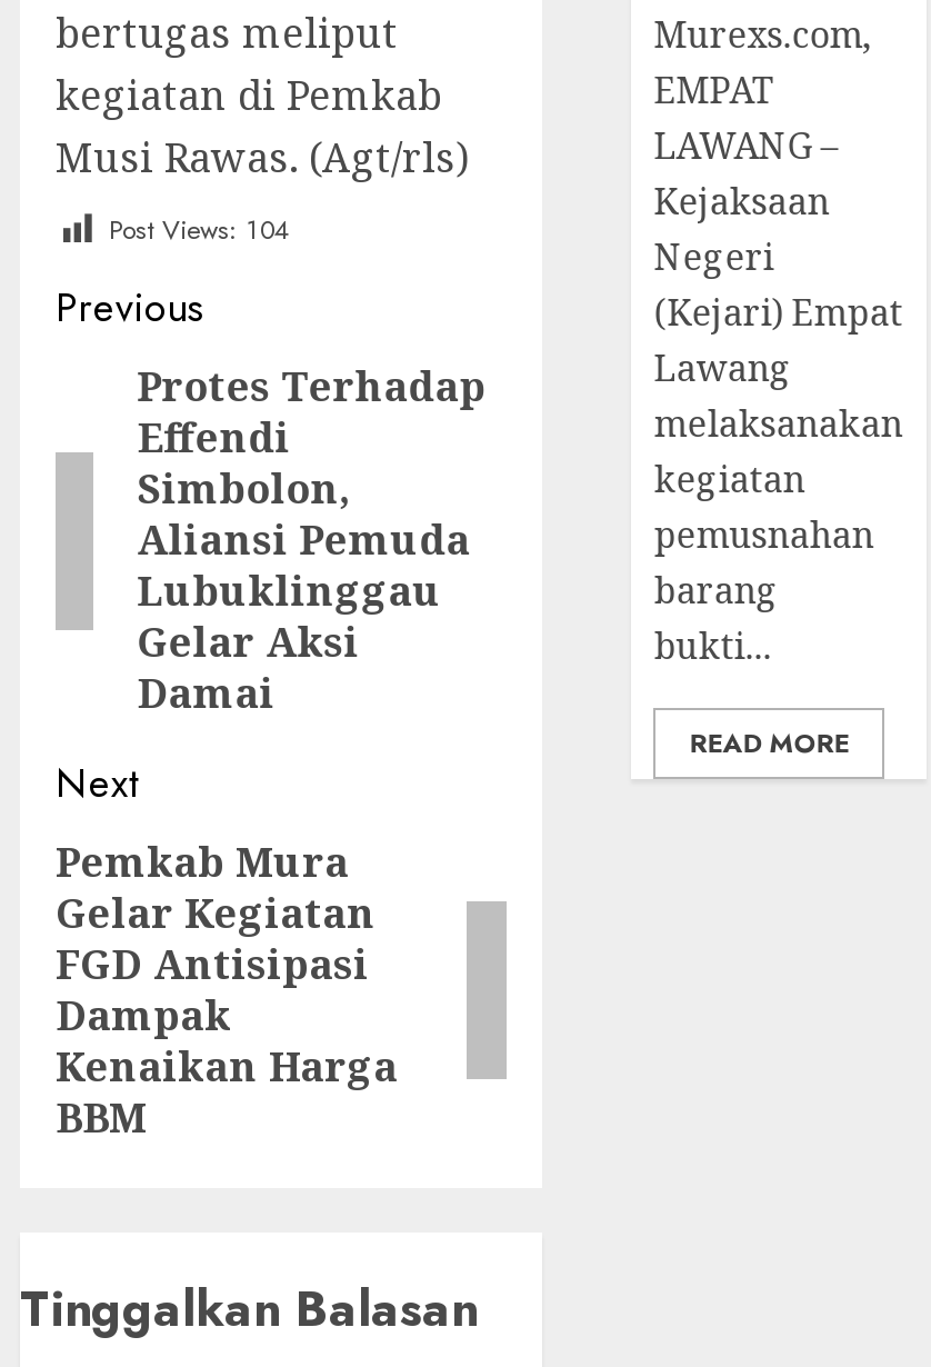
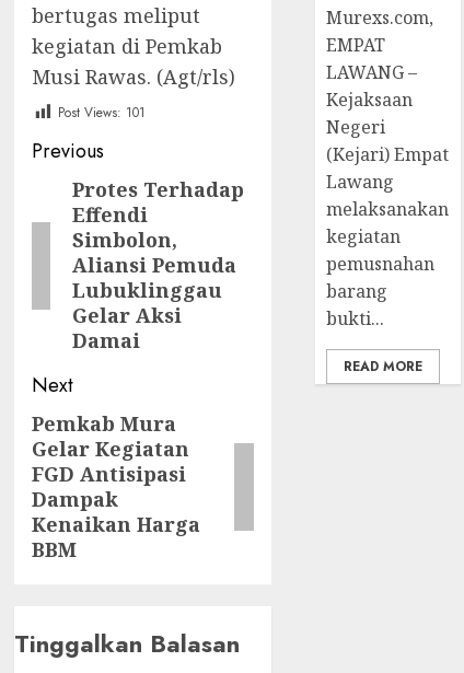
- Post Views: 104
+ Post Views: 101
